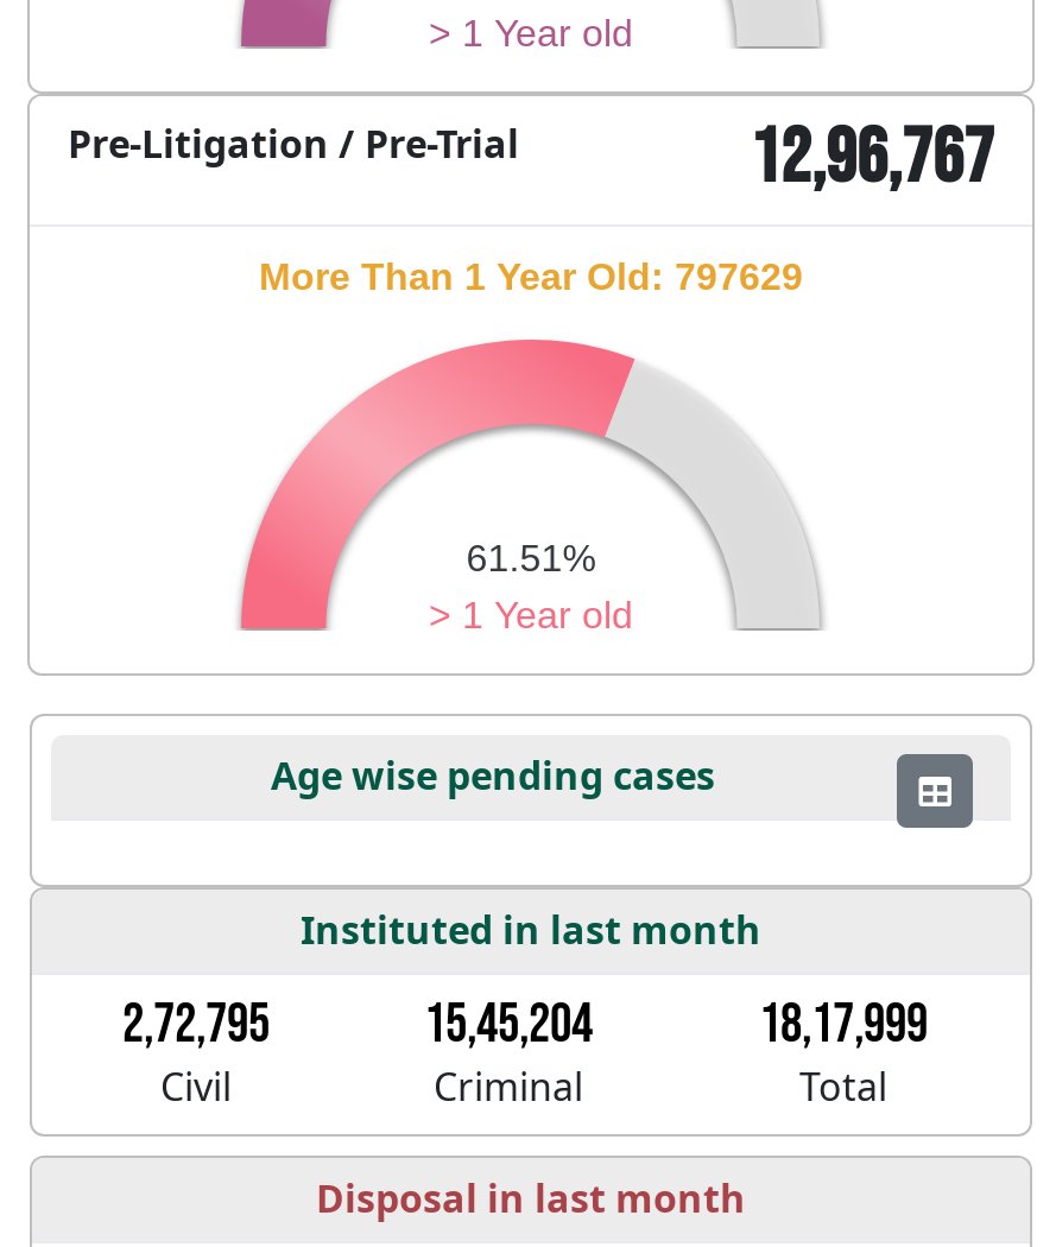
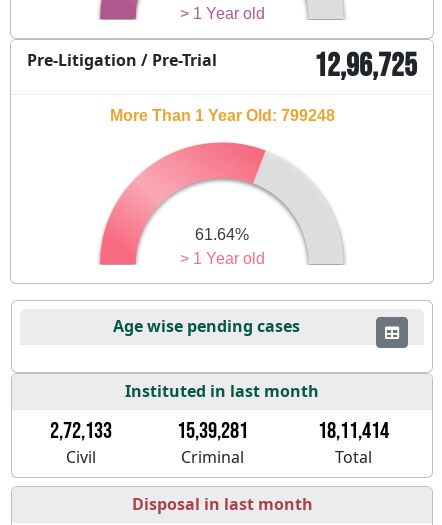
- 12,96,767
+ 12,96,725

- More Than 1 Year Old: 797629
+ More Than 1 Year Old: 799248

- 61.51%
+ 61.64%

- 2,72,795
+ 2,72,133

- 15,45,204
+ 15,39,281

- 18,17,999
+ 18,11,414
